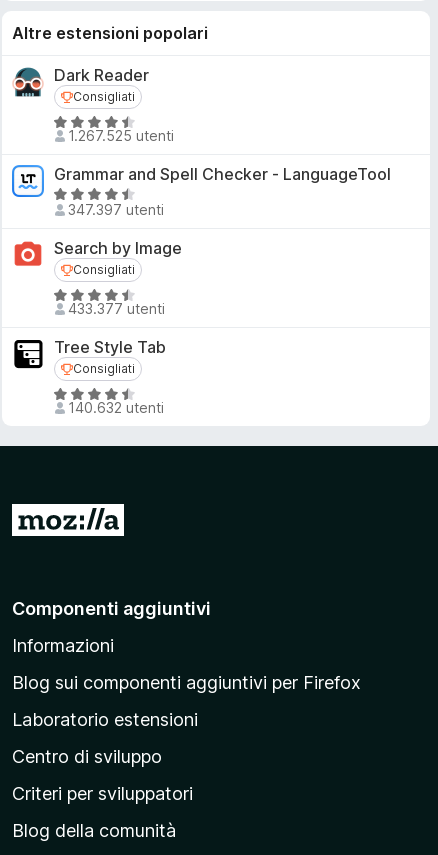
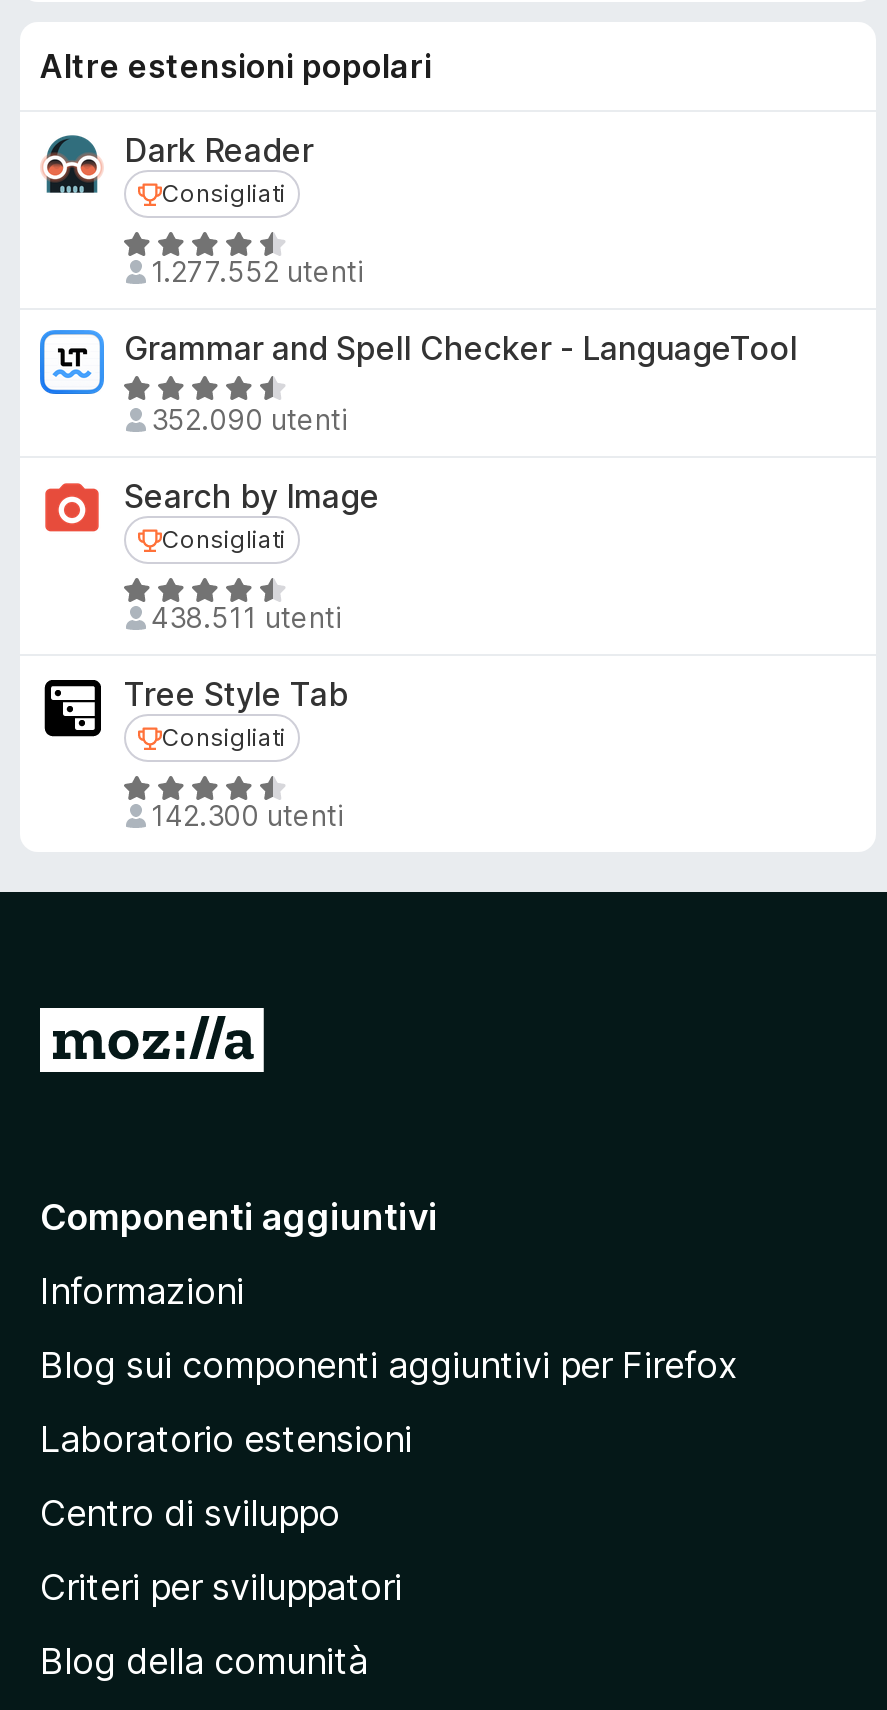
- 1.267.525 utenti
+ 1.277.552 utenti

- 347.397 utenti
+ 352.090 utenti

- 433.377 utenti
+ 438.511 utenti

- 140.632 utenti
+ 142.300 utenti
